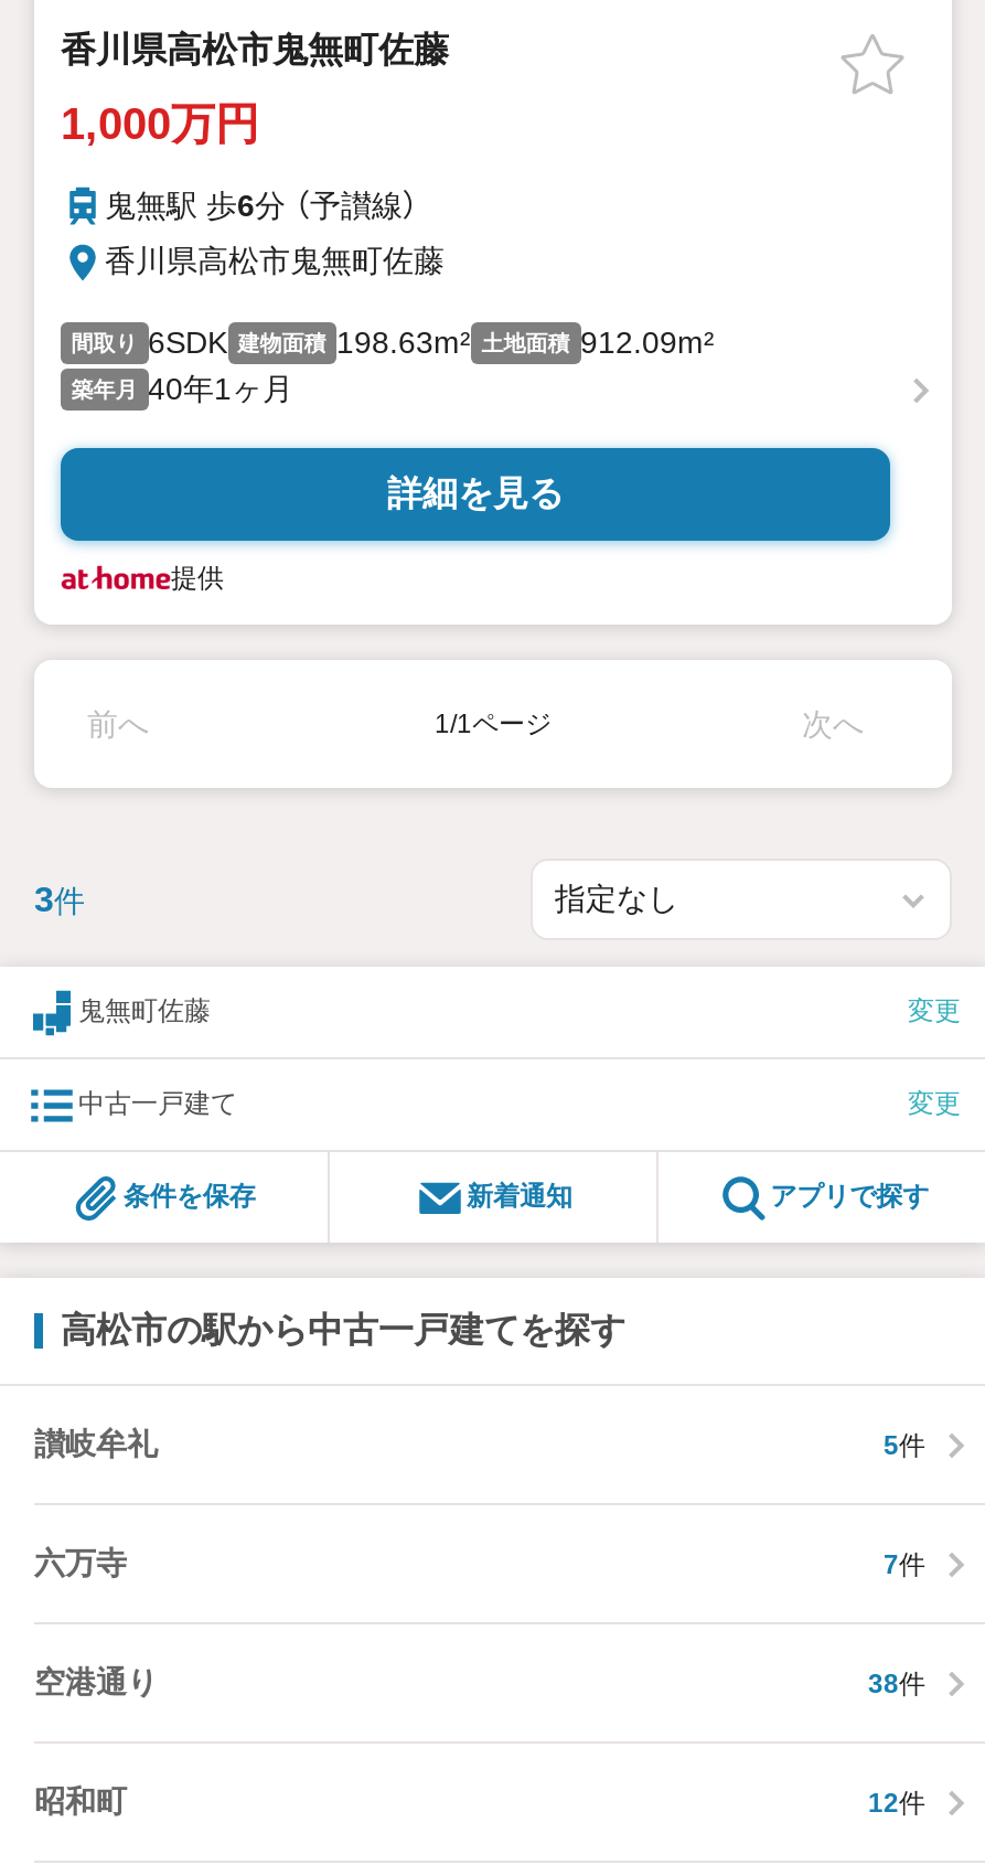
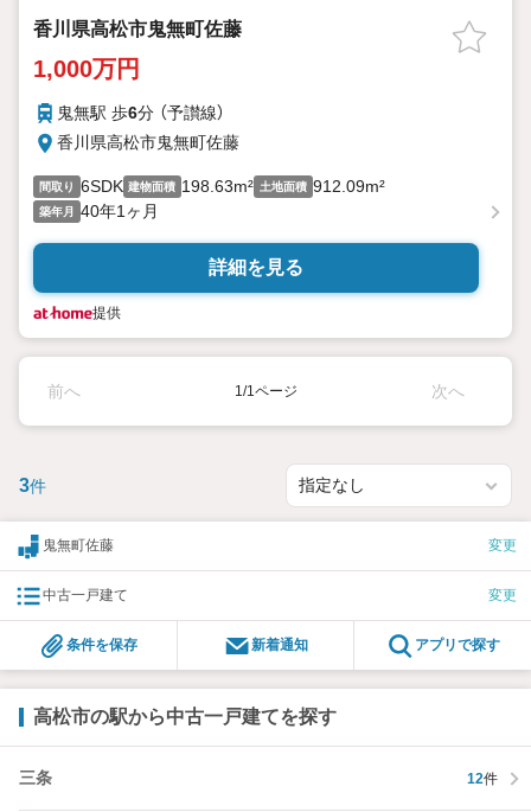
- 讃岐牟礼
- 5件
- 六万寺
- 7件
- 空港通り
- 38件
- 昭和町
+ 三条
